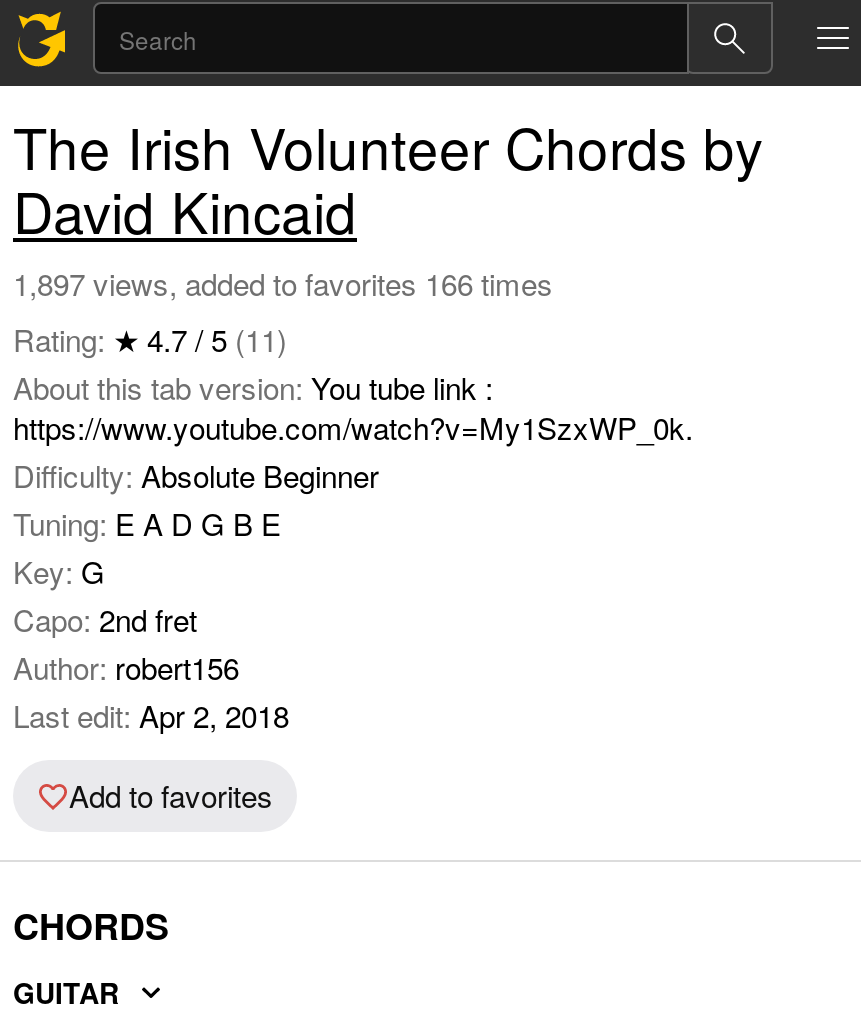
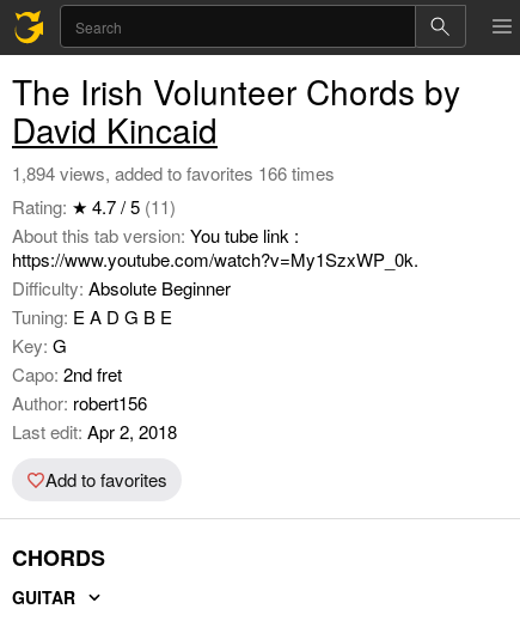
- 1,897 views, added to favorites 166 times
+ 1,894 views, added to favorites 166 times
